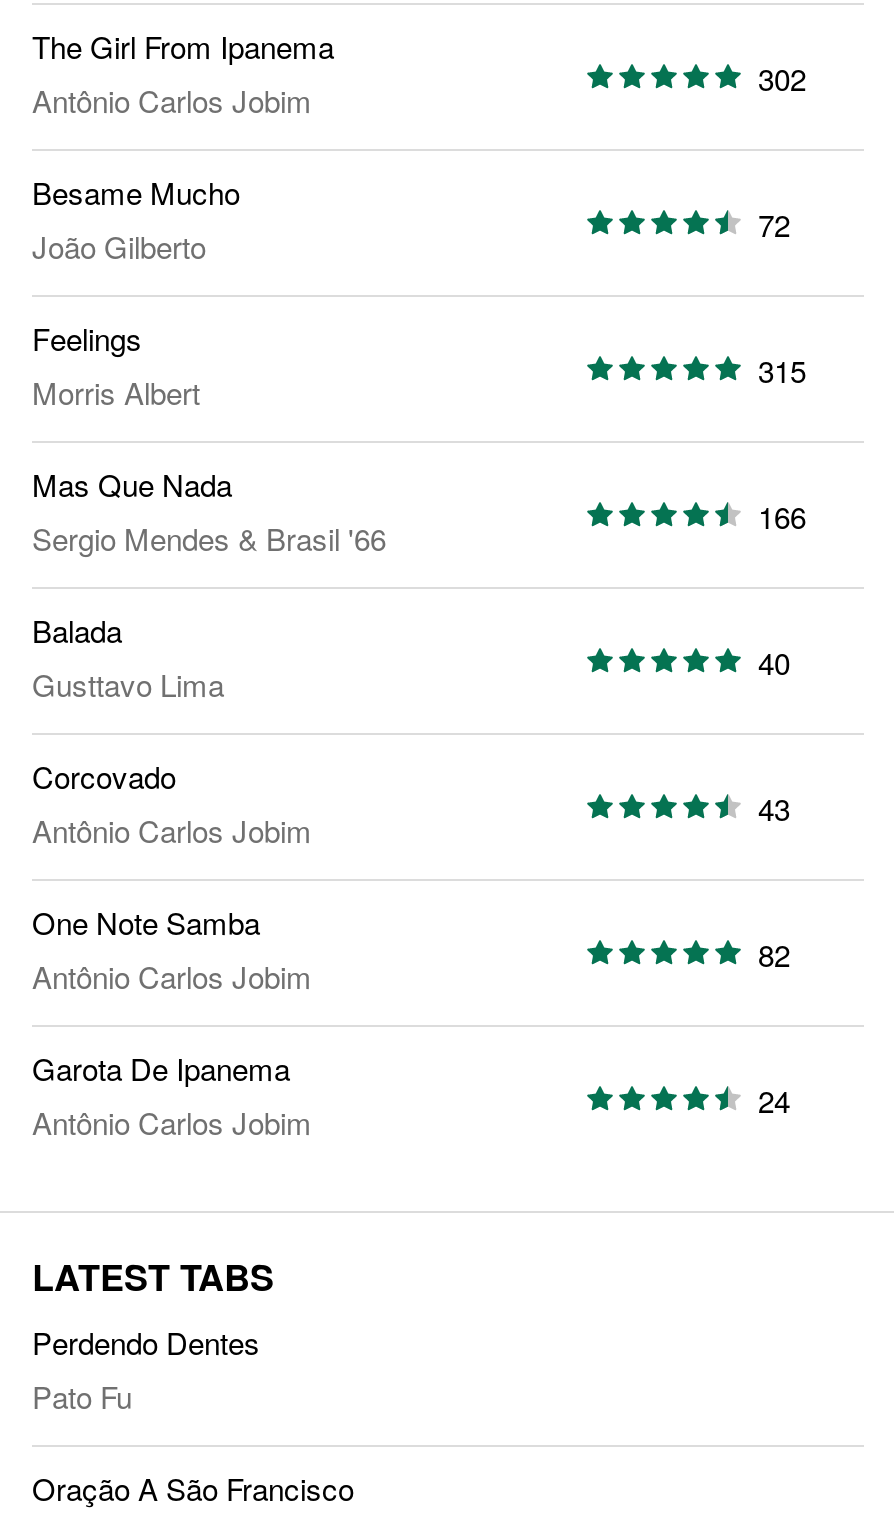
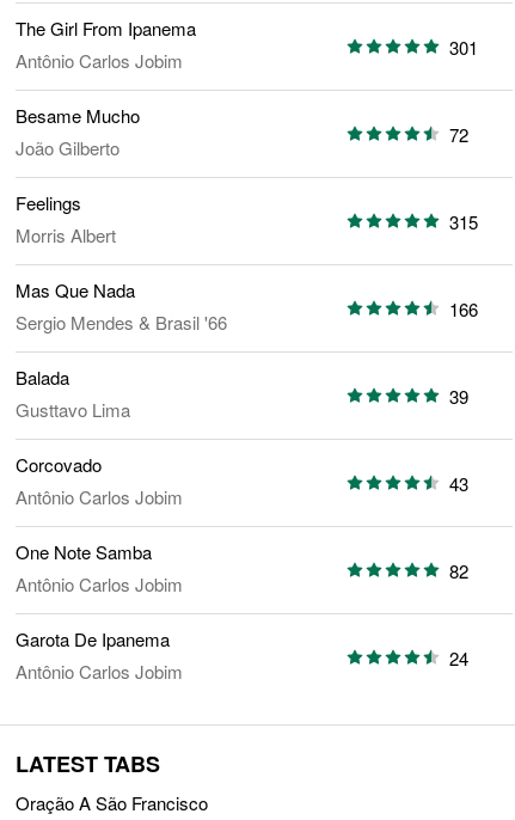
- 302
+ 301

- 40
+ 39

- Perdendo Dentes
- Pato Fu
